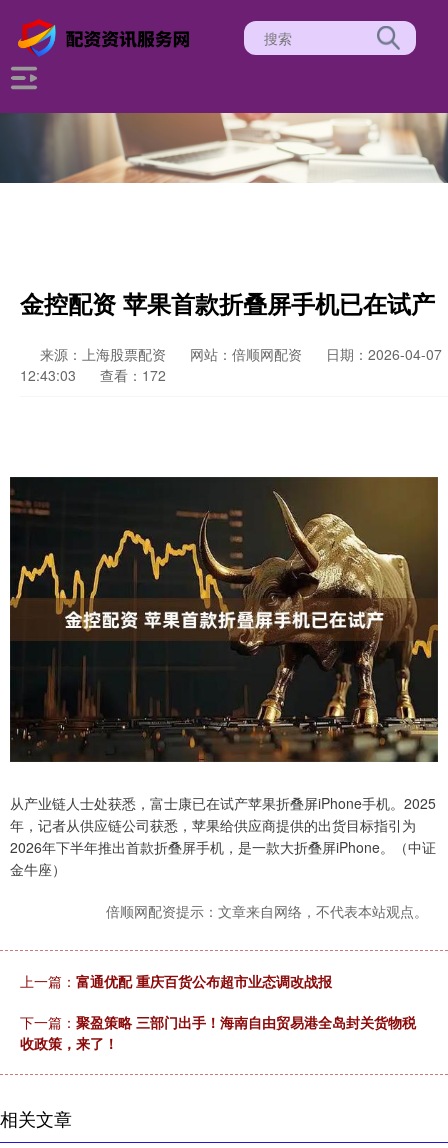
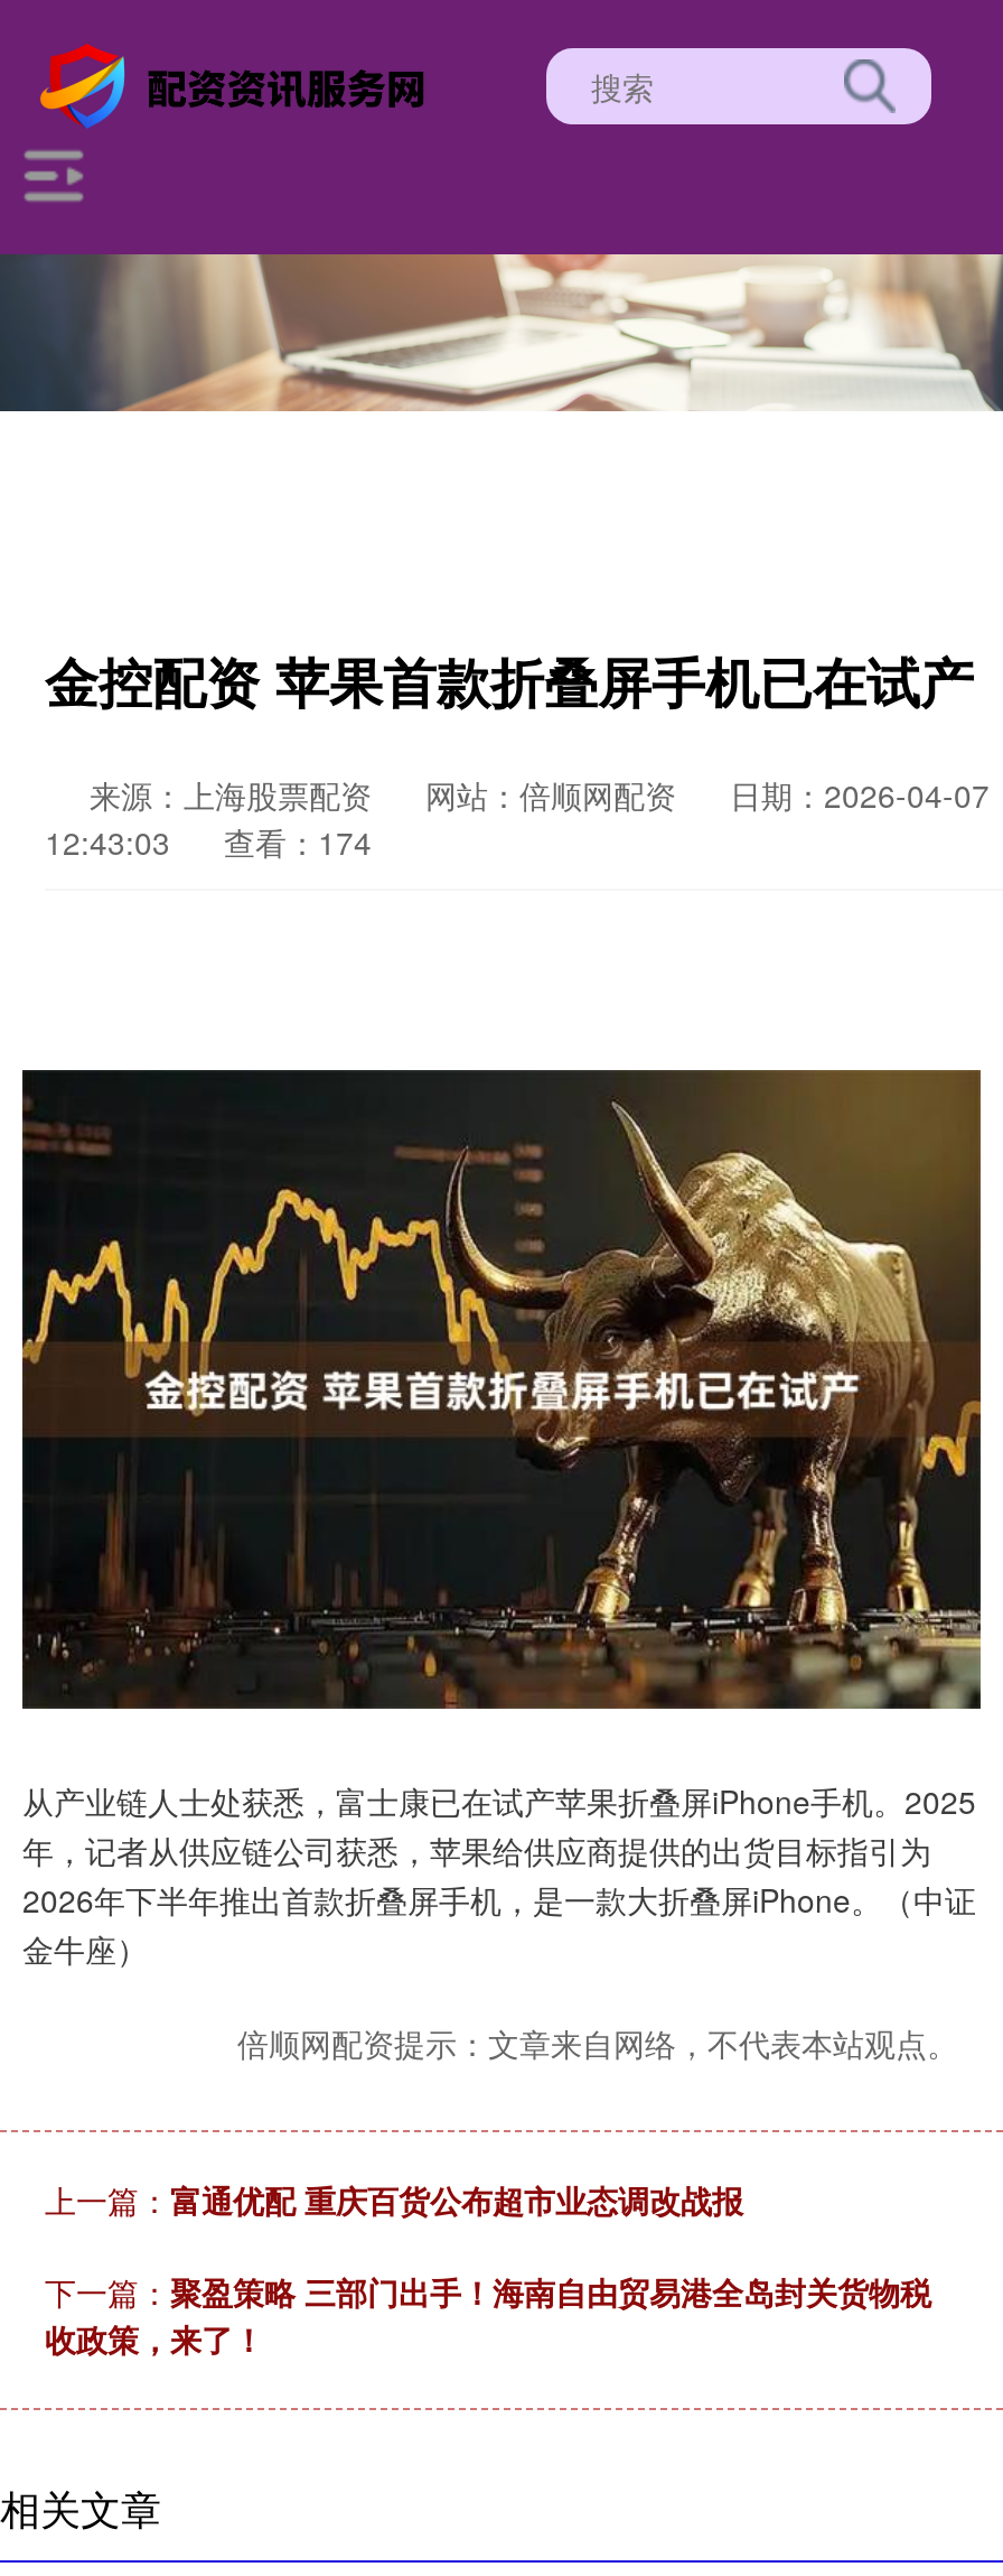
- 12:43:03 查看：172
+ 12:43:03 查看：174
